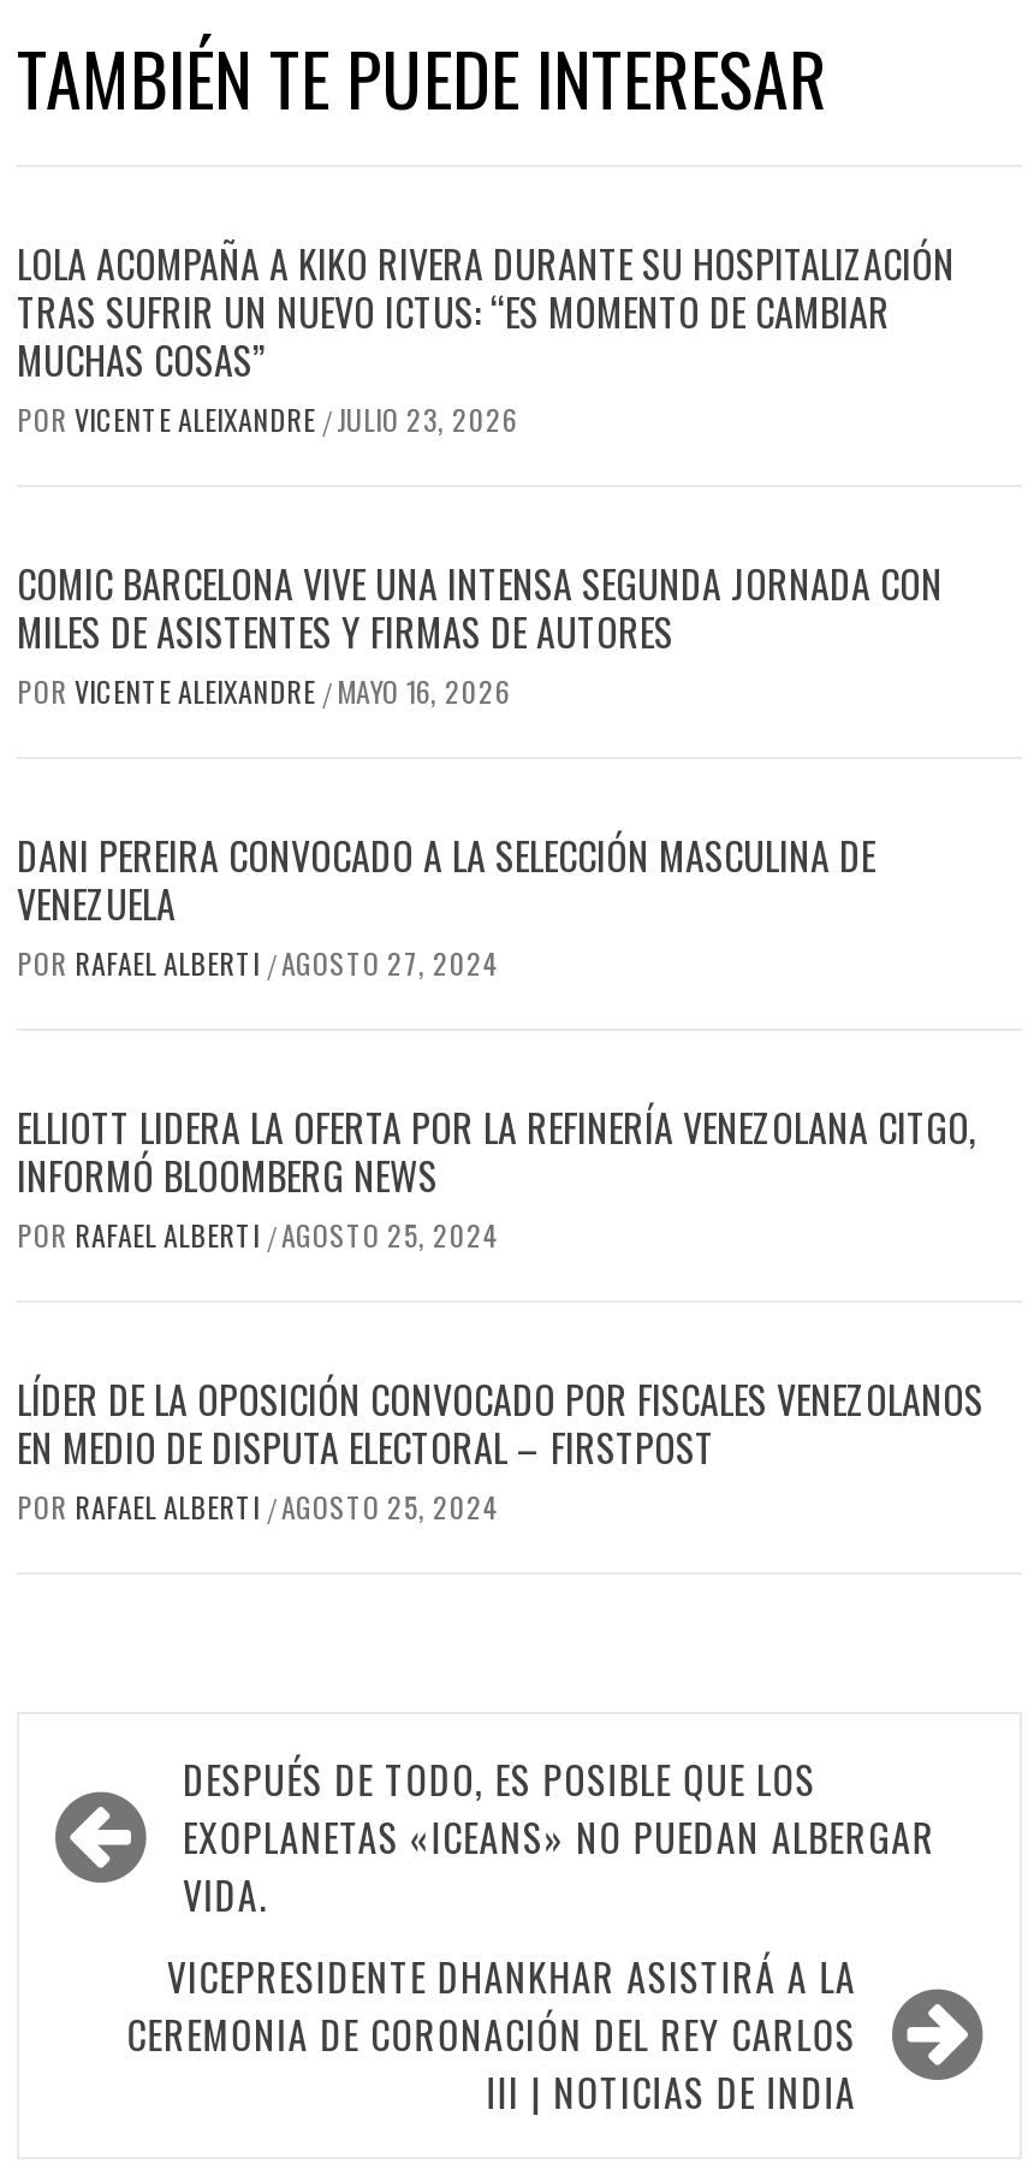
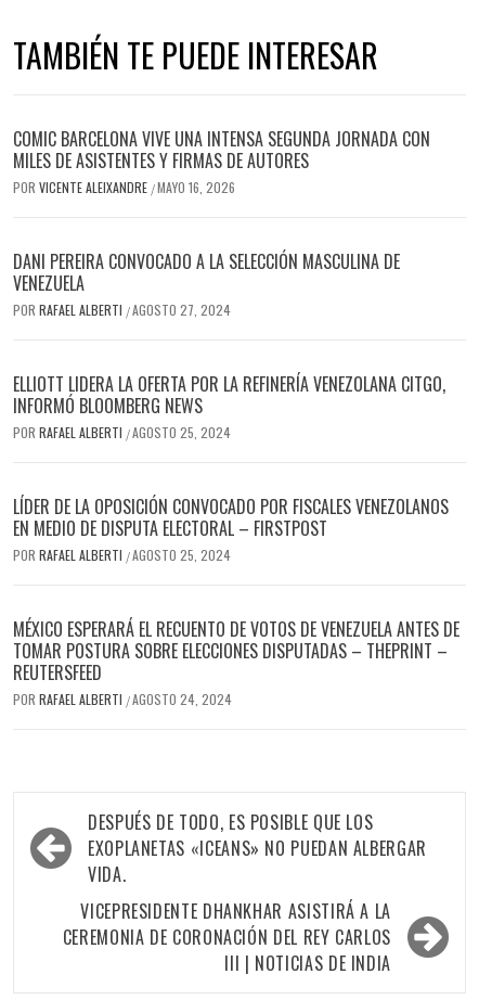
- LOLA ACOMPAÑA A KIKO RIVERA DURANTE SU HOSPITALIZACIÓN
- TRAS SUFRIR UN NUEVO ICTUS: “ES MOMENTO DE CAMBIAR
- MUCHAS COSAS”
- POR VICENTE ALEIXANDRE / JULIO 23, 2026

moved up: COMIC BARCELONA VIVE UNA INTENSA SEGUNDA JORNADA CON | MILES DE ASISTENTES Y FIRMAS DE AUTORES | POR VICENTE ALEIXANDRE / MAYO 16, 2026 | ... | EN MEDIO DE DISPUTA ELECTORAL – FIRSTPOST | POR RAFAEL ALBERTI / AGOSTO 25, 2024

+ MÉXICO ESPERARÁ EL RECUENTO DE VOTOS DE VENEZUELA ANTES DE
+ TOMAR POSTURA SOBRE ELECCIONES DISPUTADAS – THEPRINT –
+ REUTERSFEED
+ POR RAFAEL ALBERTI / AGOSTO 24, 2024
